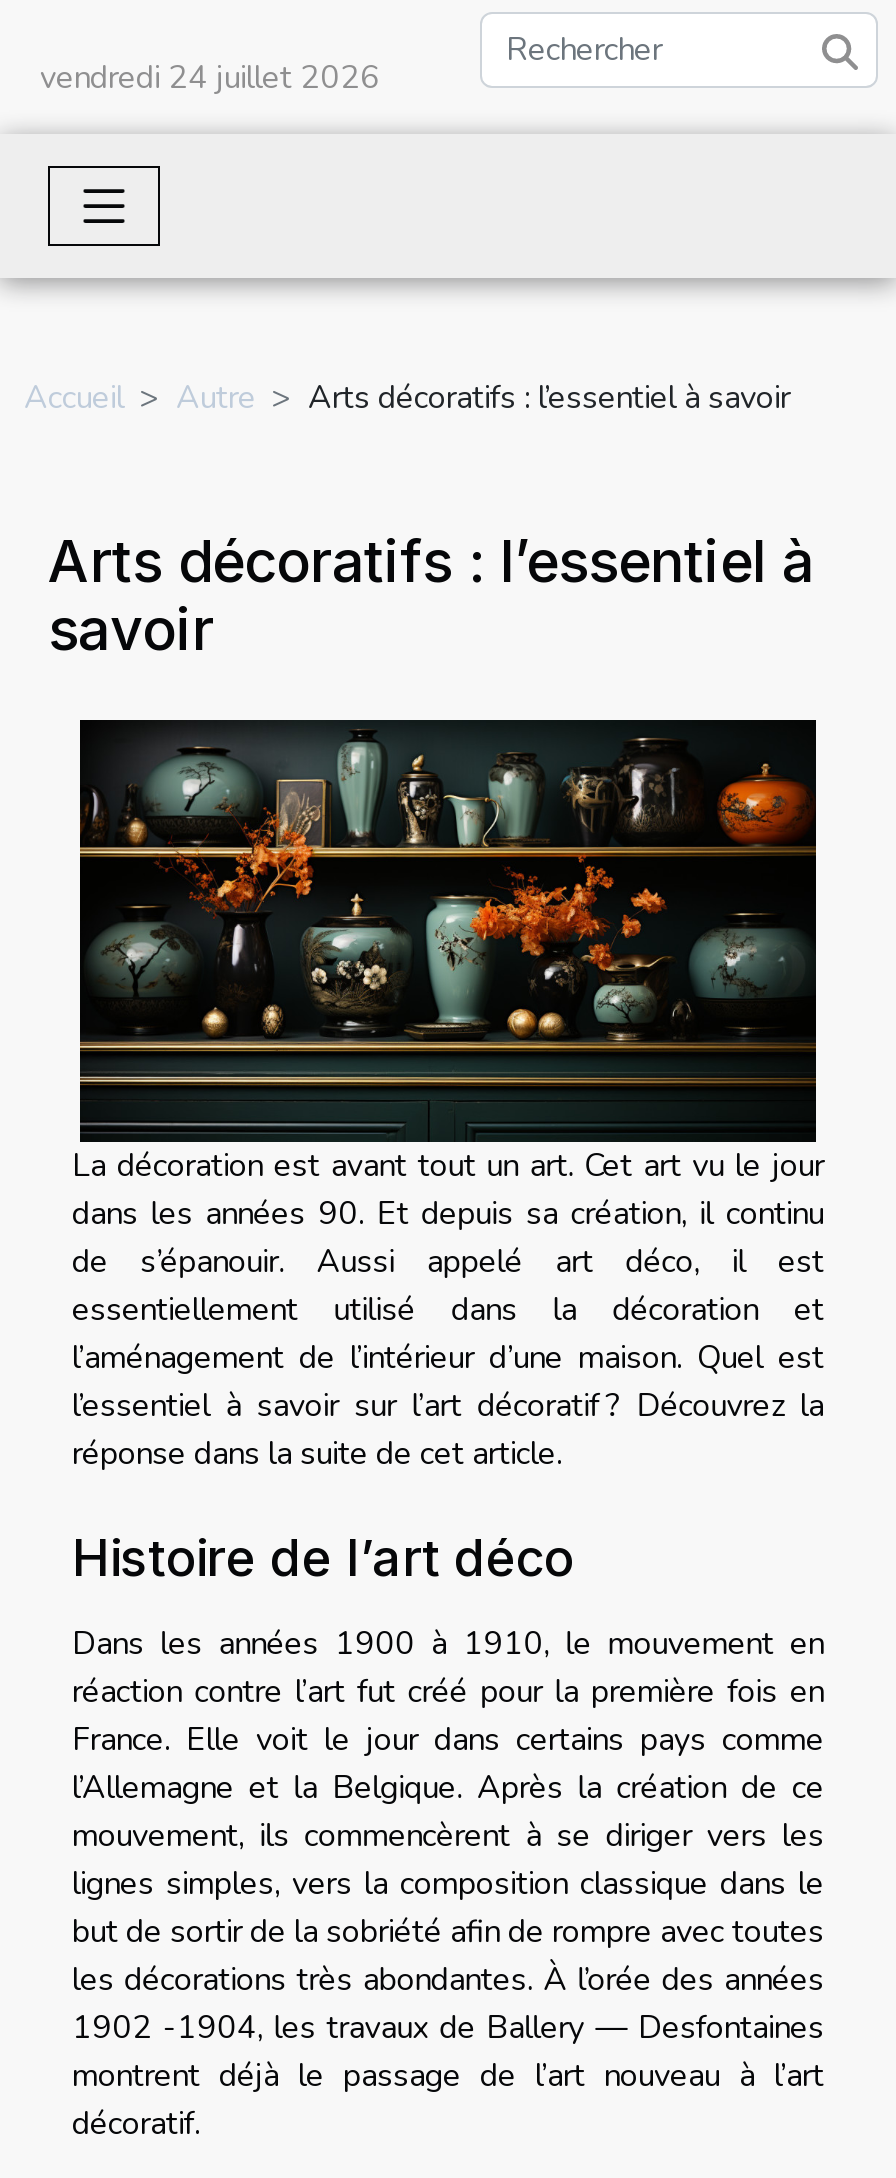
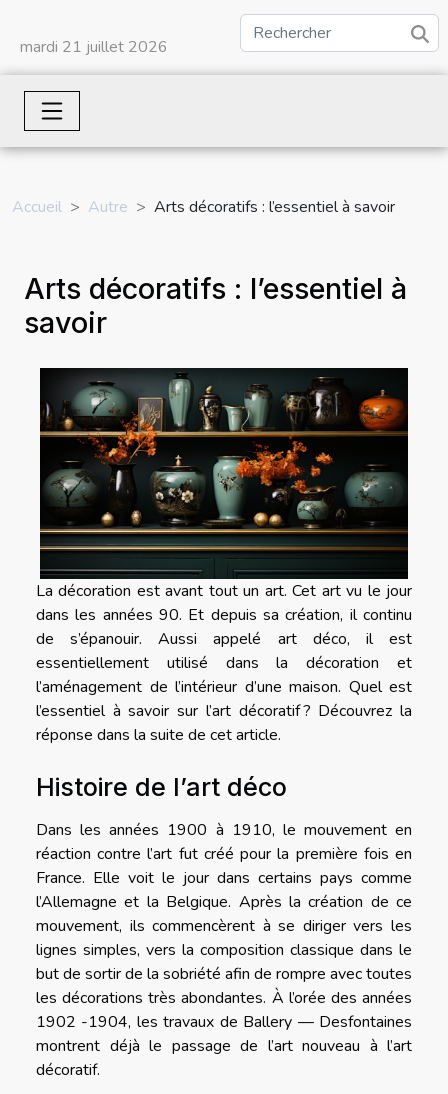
- vendredi 24 juillet 2026
+ mardi 21 juillet 2026
